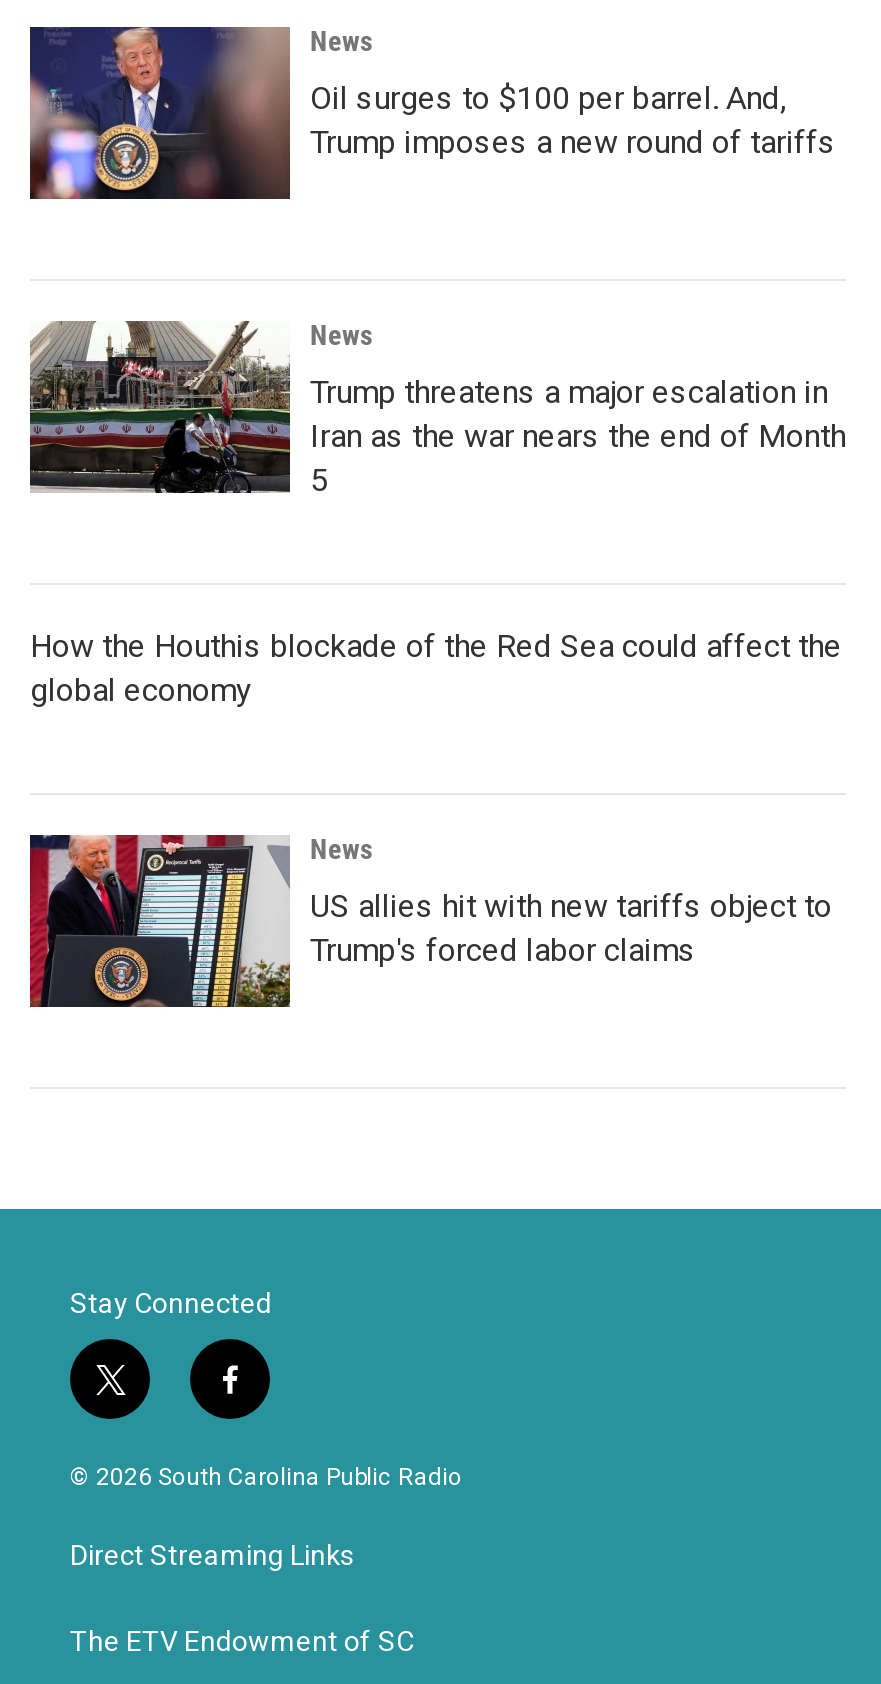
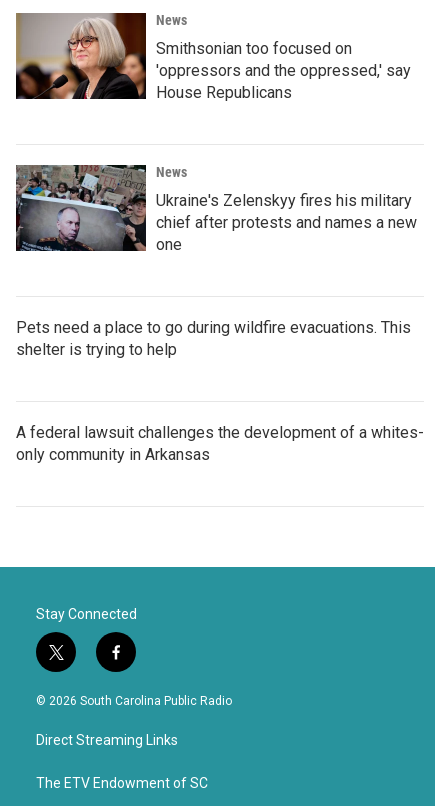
- [image]
- Oil surges to $100 per barrel. And,
- Trump imposes a new round of tariffs
+ [image]
+ Smithsonian too focused on
+ 'oppressors and the oppressed,' say
+ House Republicans

- [image]
- Trump threatens a major escalation in
- Iran as the war nears the end of Month
- 5
+ [image]
+ Ukraine's Zelenskyy fires his military
+ chief after protests and names a new
+ one

- How the Houthis blockade of the Red Sea could affect the
- global economy
+ Pets need a place to go during wildfire evacuations. This
+ shelter is trying to help

- News
- US allies hit with new tariffs object to
- Trump's forced labor claims
+ A federal lawsuit challenges the development of a whites-
+ only community in Arkansas
